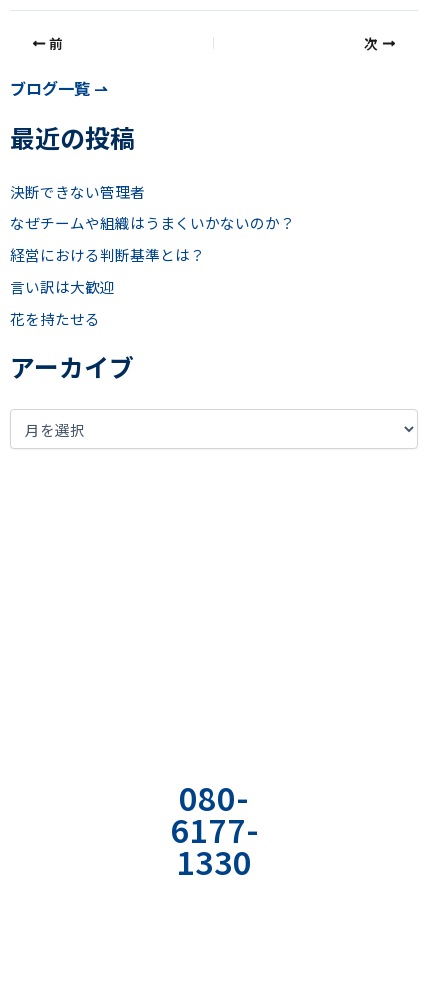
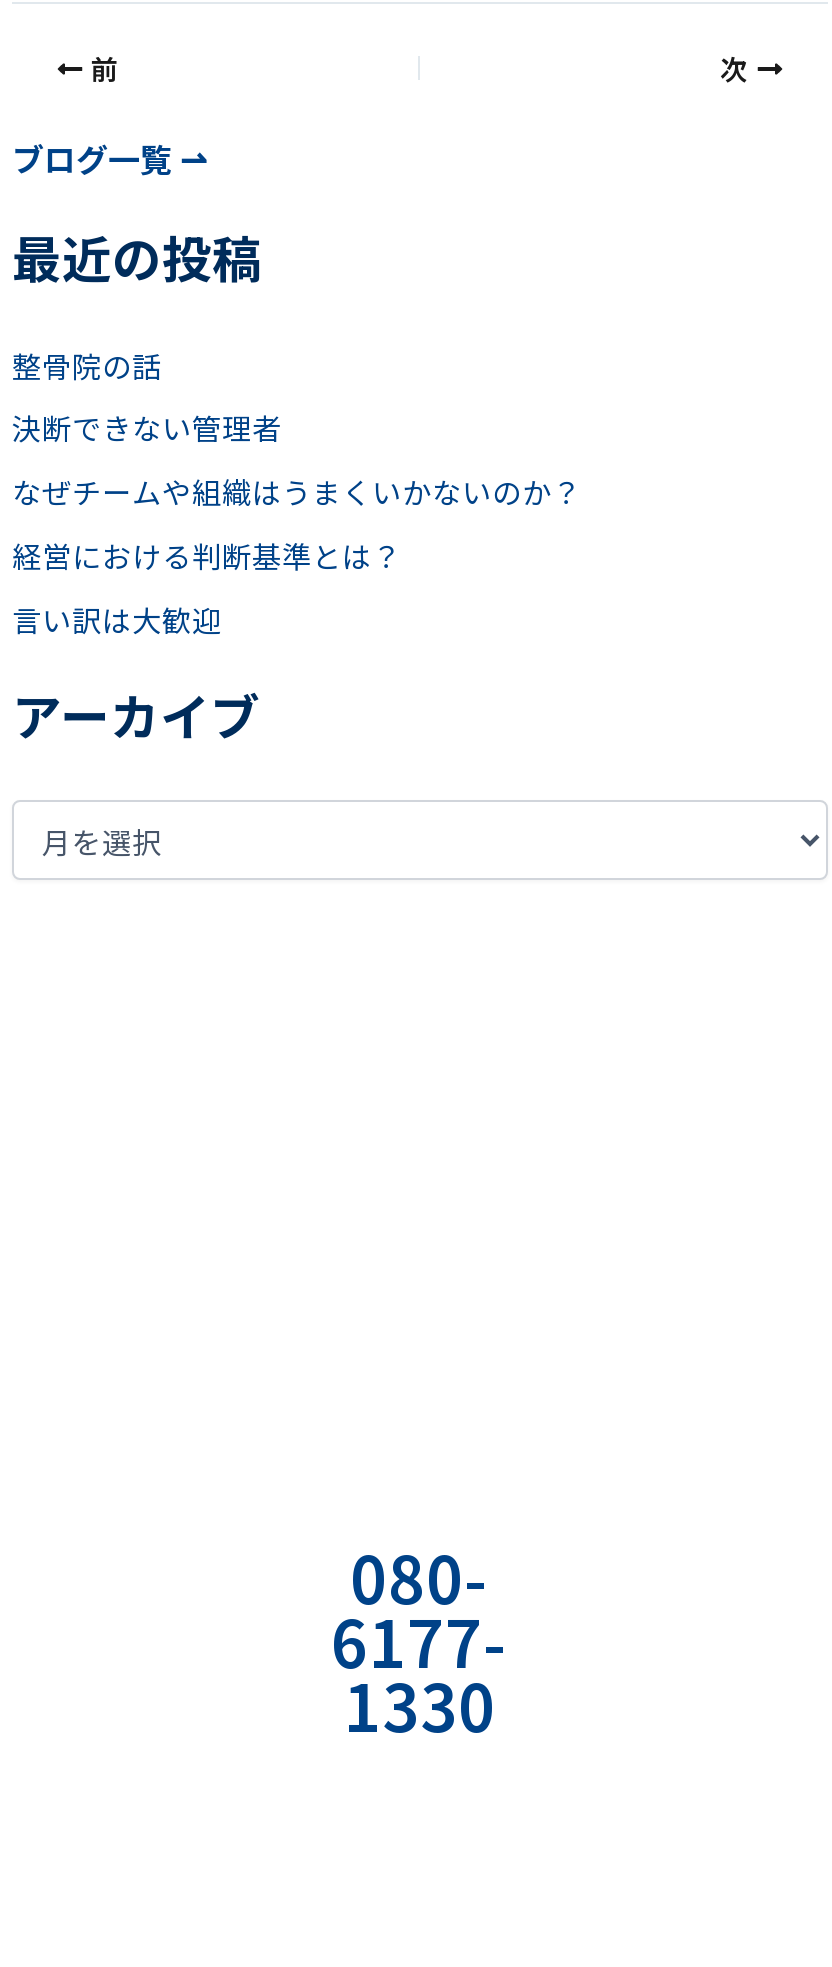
+ 整骨院の話

moved down: 決断できない管理者 | なぜチームや組織はうまくいかないのか？ | 経営における判断基準とは？ | 言い訳は大歓迎

- 花を持たせる
